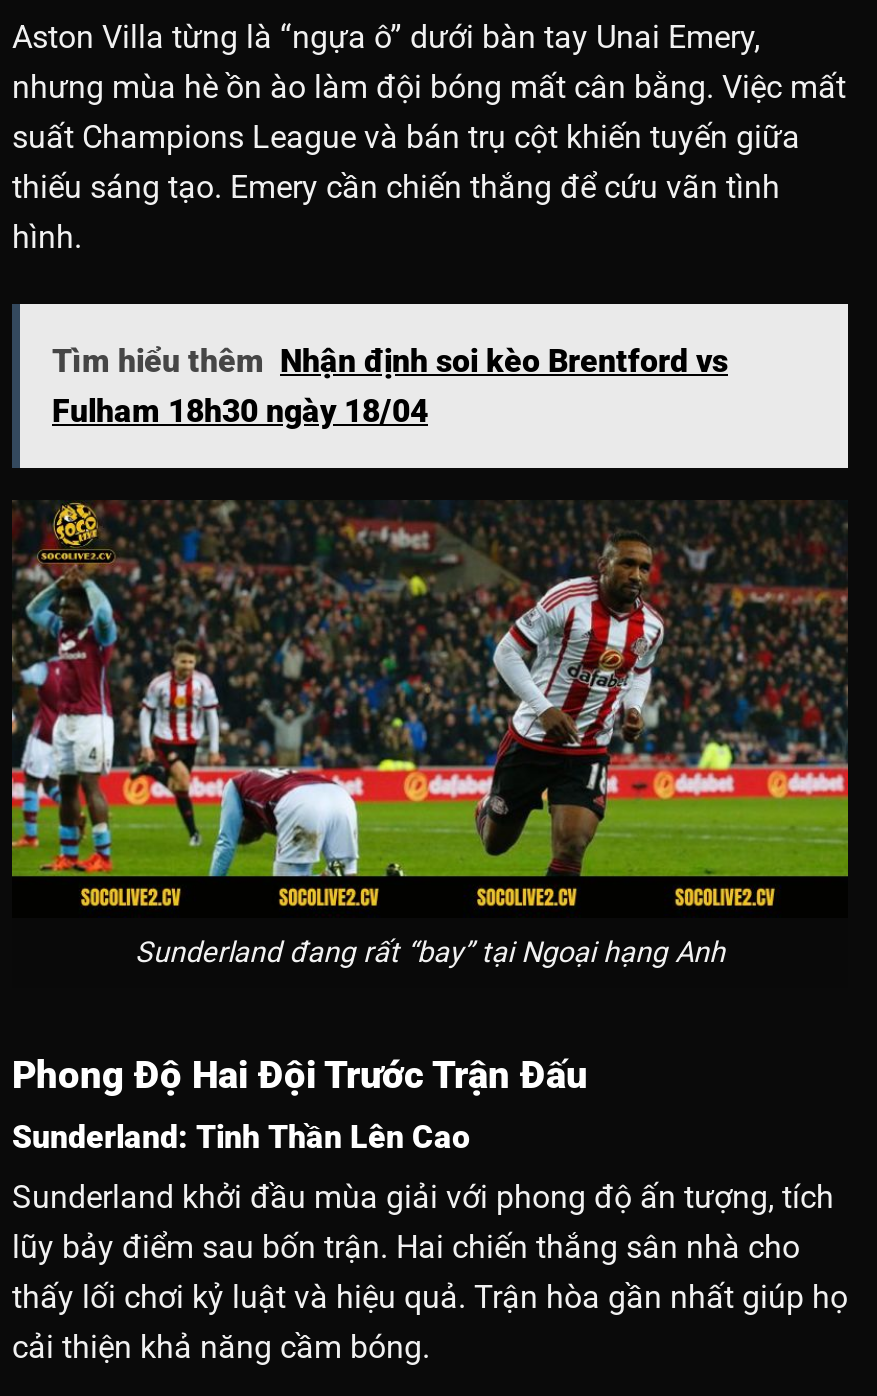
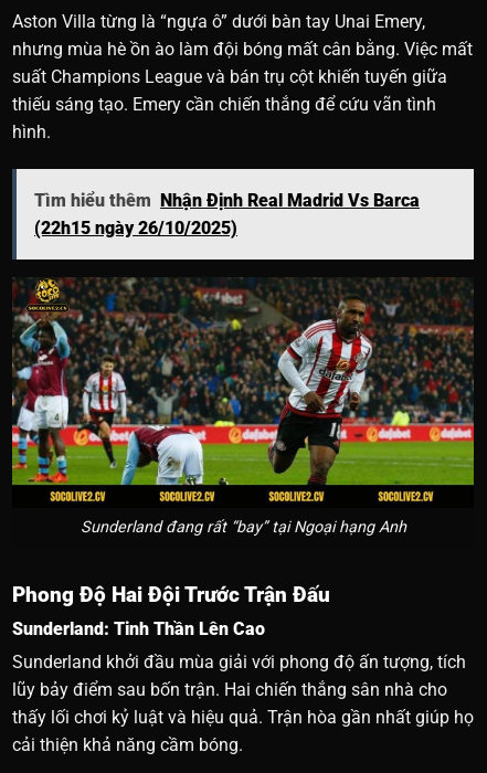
- Tìm hiểu thêm Nhận định soi kèo Brentford vs
- Fulham 18h30 ngày 18/04
+ Tìm hiểu thêm Nhận Định Real Madrid Vs Barca
+ (22h15 ngày 26/10/2025)
